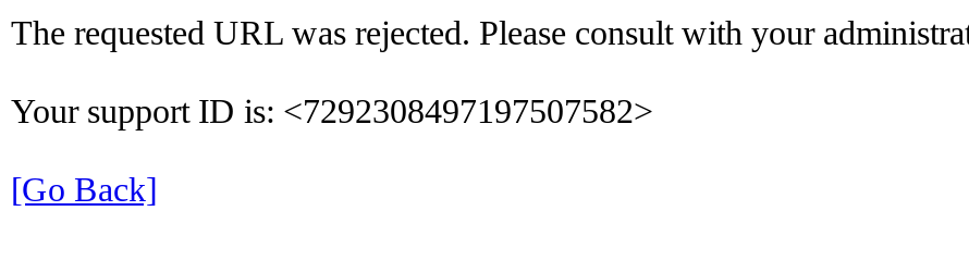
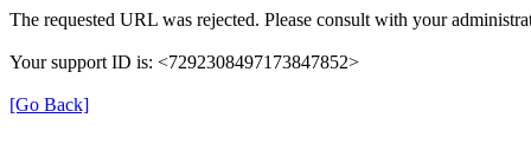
- Your support ID is: <7292308497197507582>
+ Your support ID is: <7292308497173847852>
